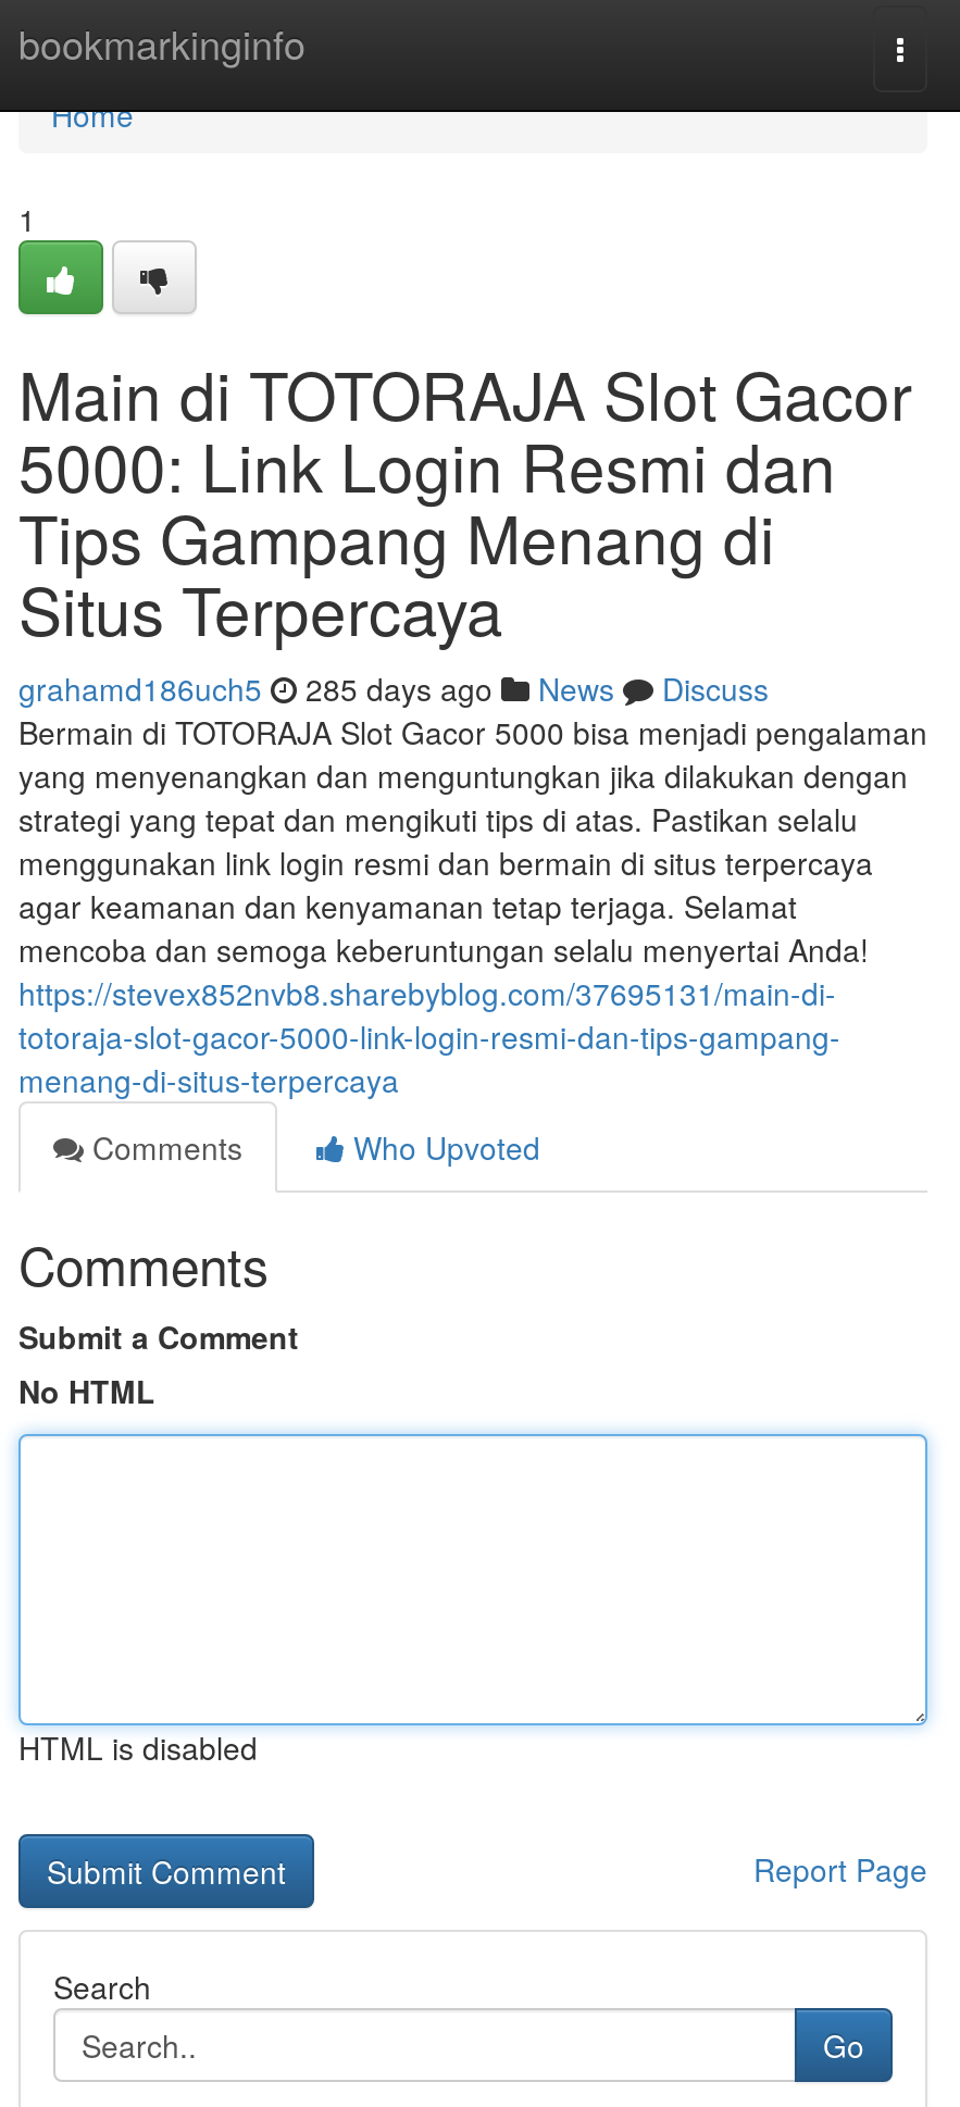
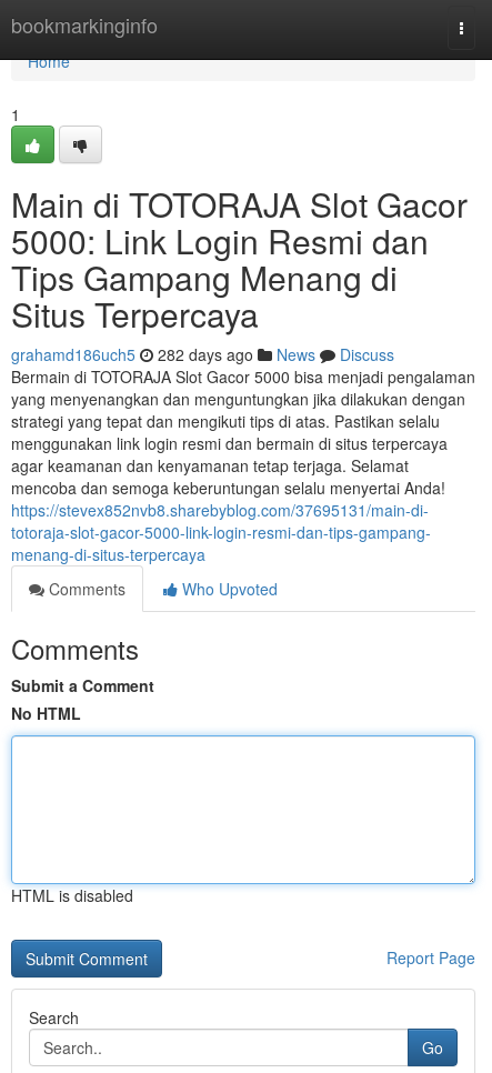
- grahamd186uch5 285 days ago News Discuss
+ grahamd186uch5 282 days ago News Discuss
